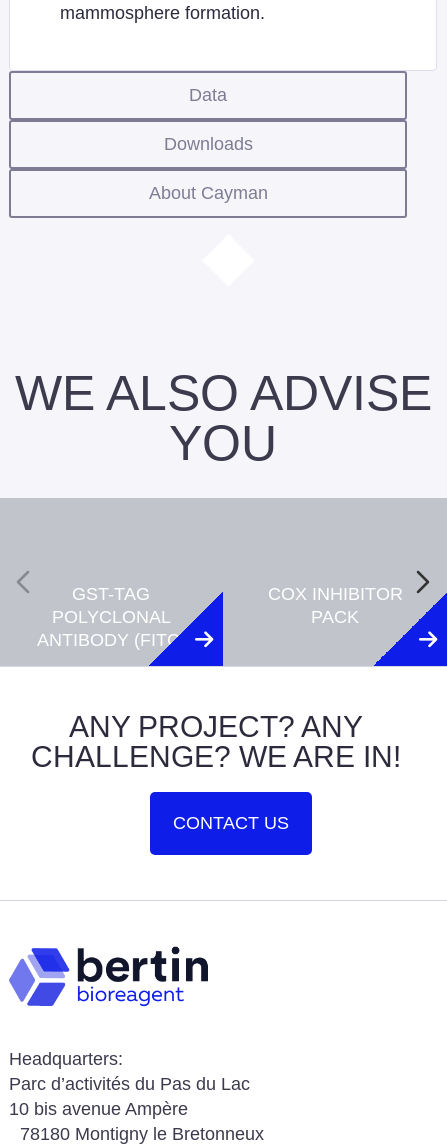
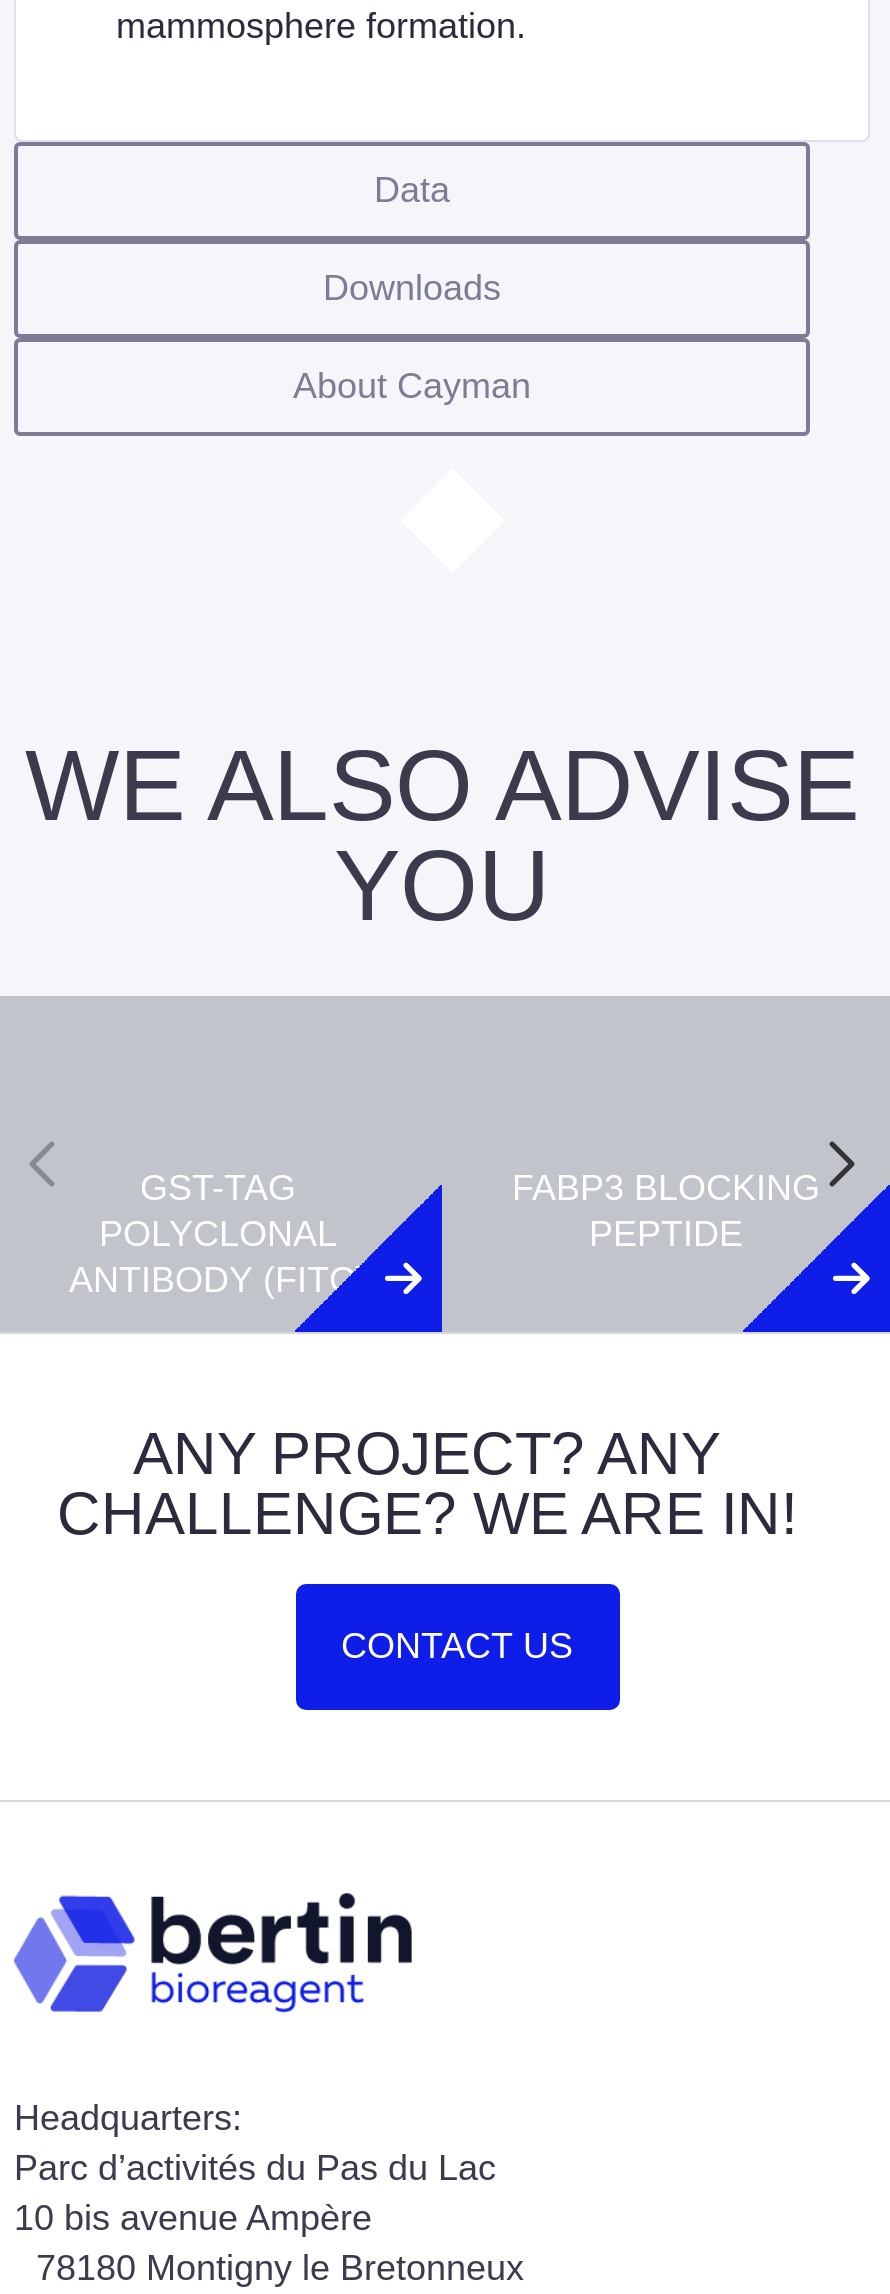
- COX INHIBITOR
- PACK
+ FABP3 BLOCKING
+ PEPTIDE
